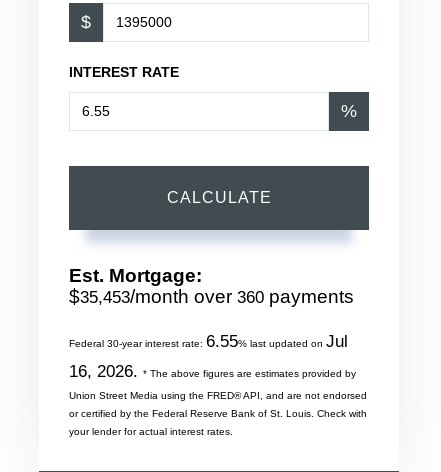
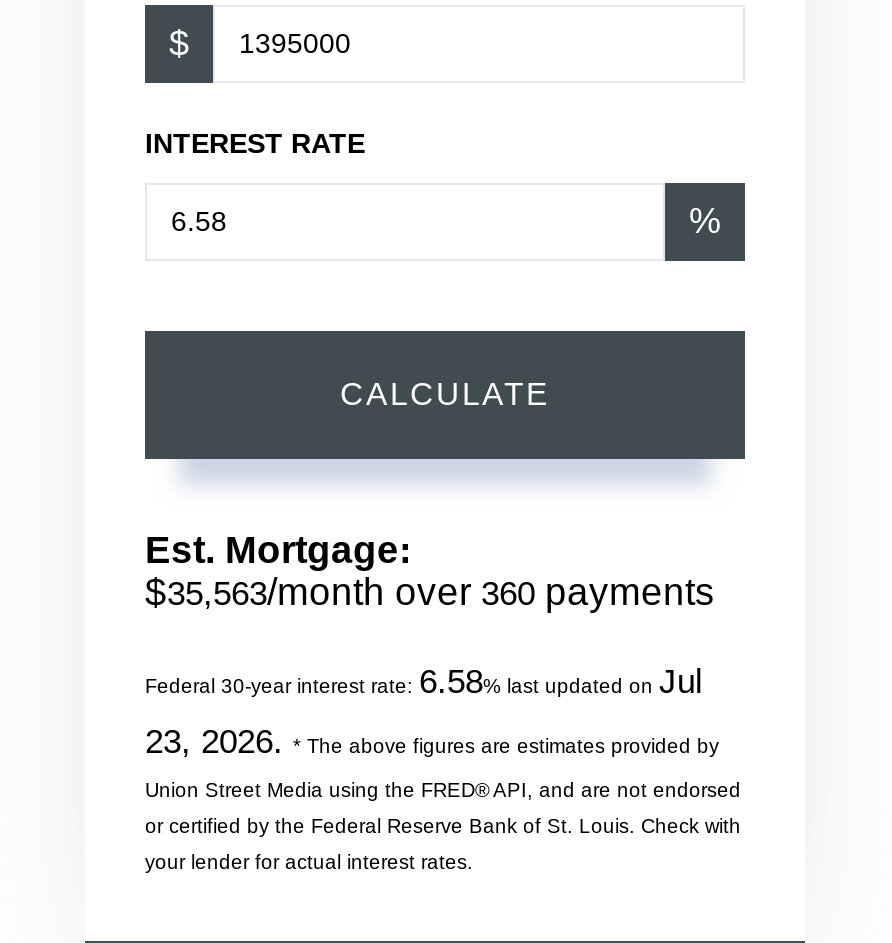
- $35,453/month over 360 payments
+ $35,563/month over 360 payments

- Federal 30-year interest rate: 6.55% last updated on Jul
+ Federal 30-year interest rate: 6.58% last updated on Jul

- 16, 2026. * The above figures are estimates provided by
+ 23, 2026. * The above figures are estimates provided by
